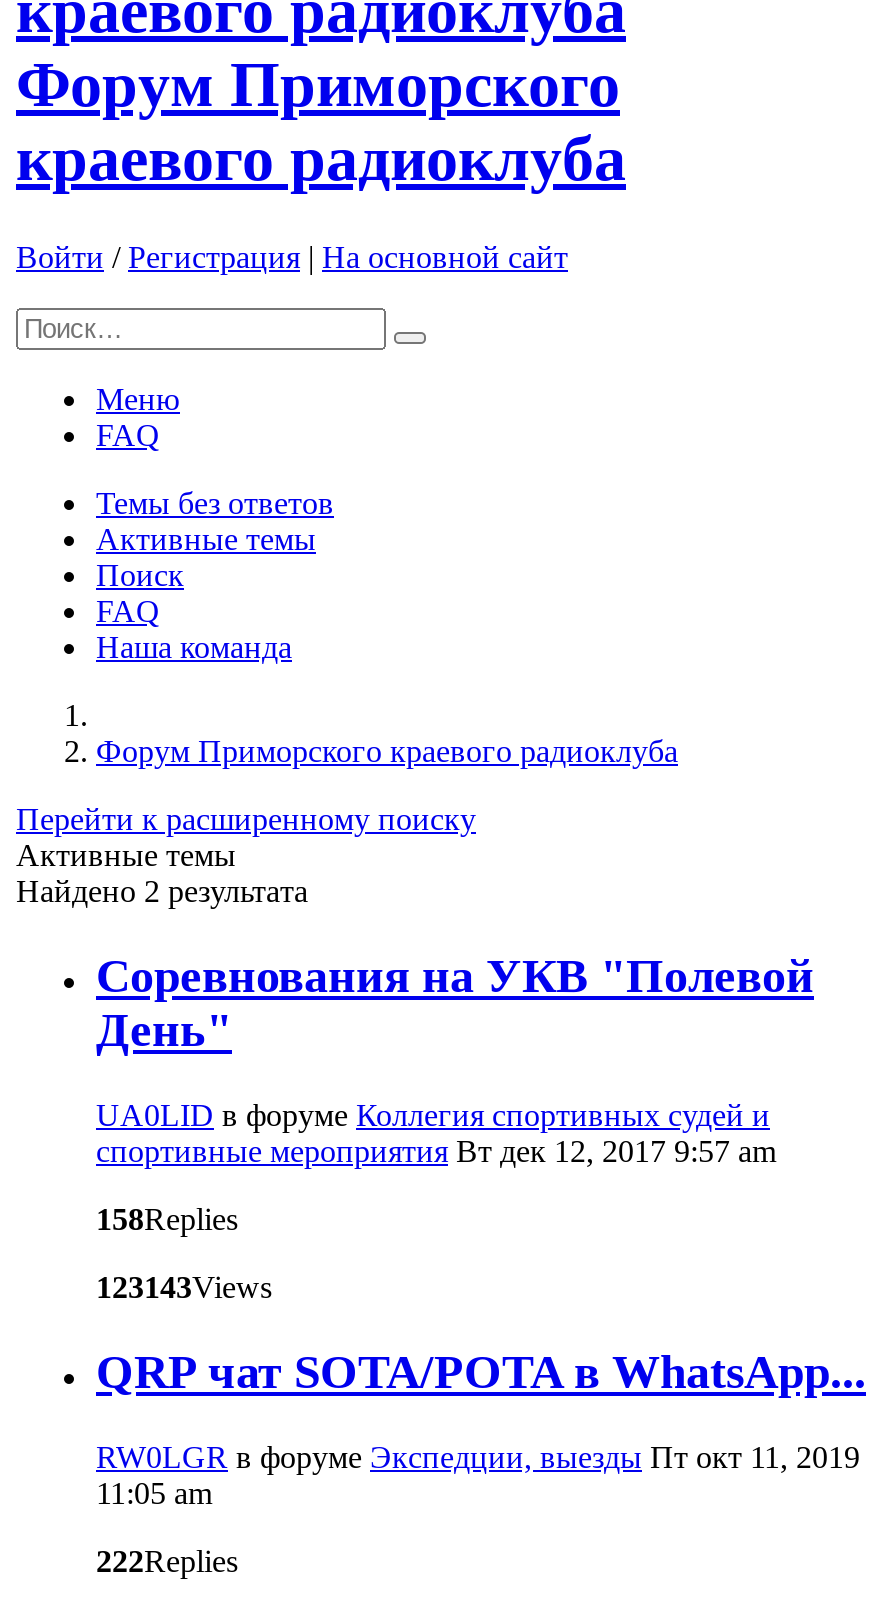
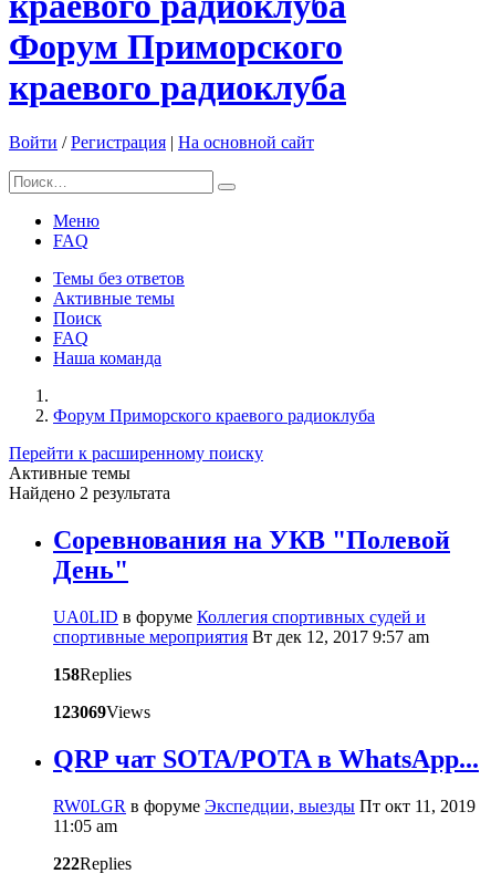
- 123143Views
+ 123069Views
